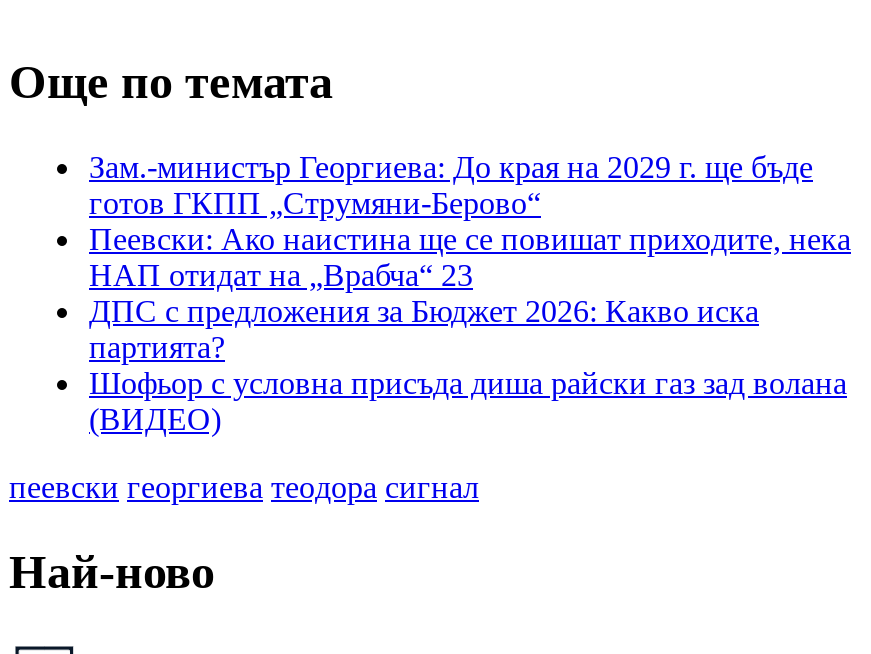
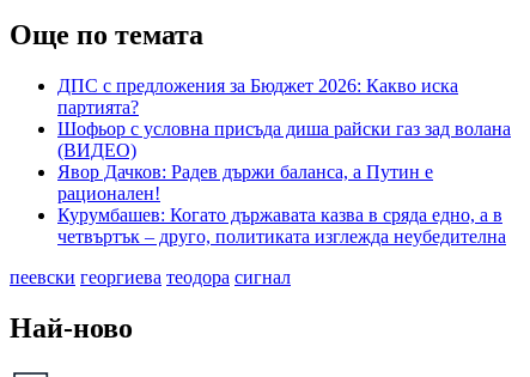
- Зам.-министър Георгиева: До края на 2029 г. ще бъде
- готов ГКПП „Струмяни-Берово“
- Пеевски: Ако наистина ще се повишат приходите, нека
- НАП отидат на „Врабча“ 23

moved up: ДПС с предложения за Бюджет 2026: Какво иска | партията? | Шофьор с условна присъда диша райски газ зад волана | (ВИДЕО)

+ Явор Дачков: Радев държи баланса, а Путин е
+ рационален!
+ Курумбашев: Когато държавата казва в сряда едно, а в
+ четвъртък – друго, политиката изглежда неубедителна
